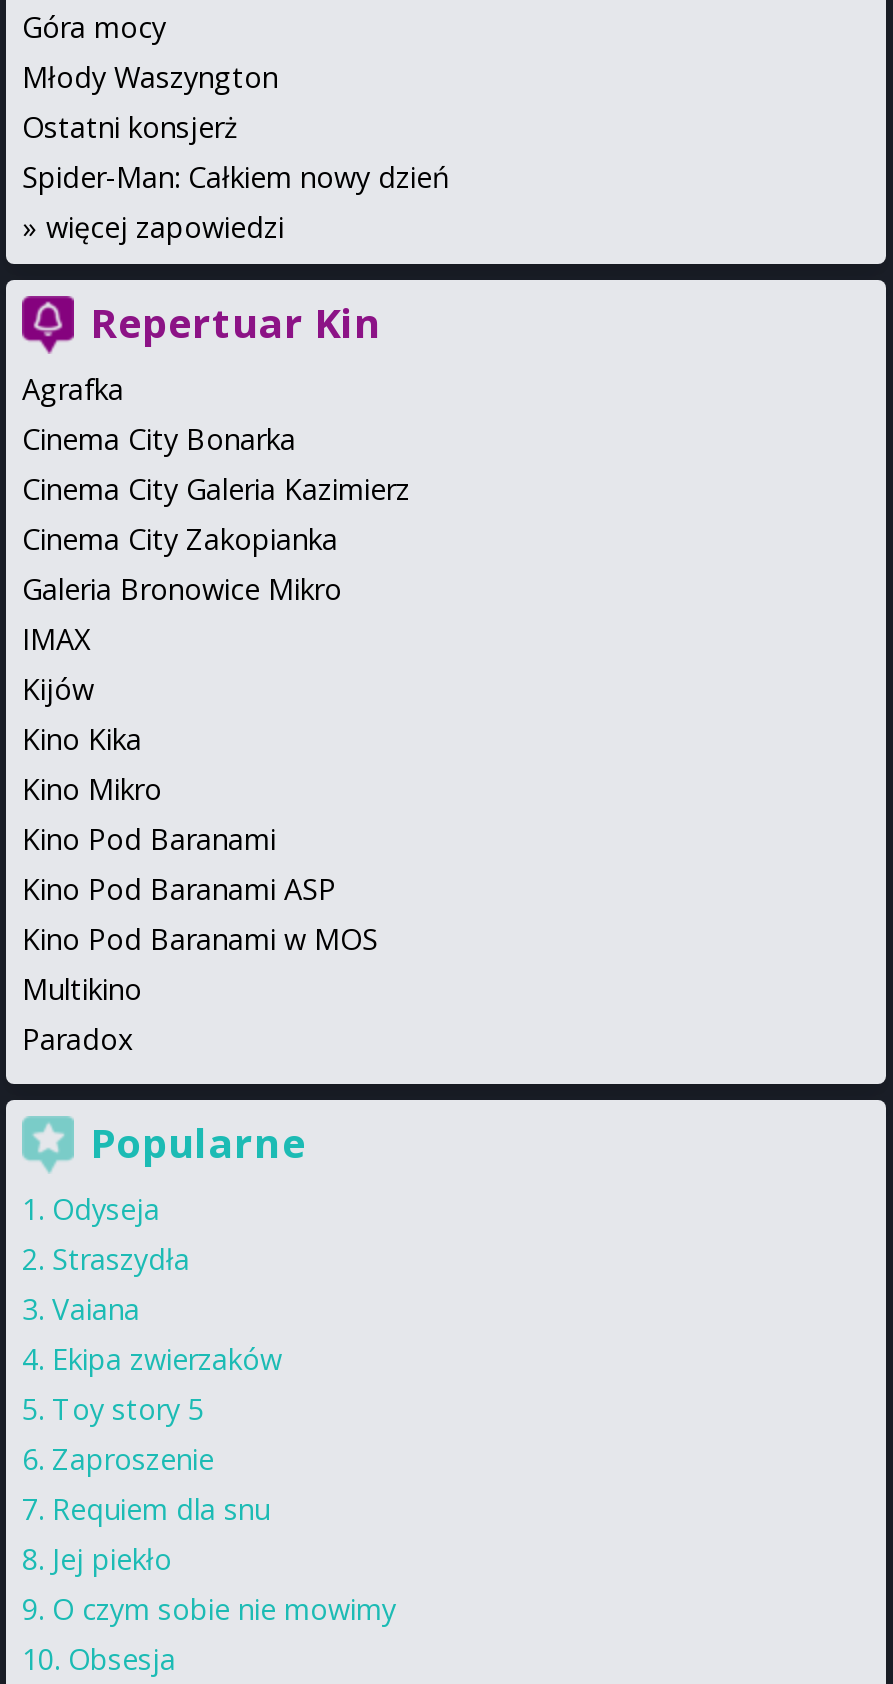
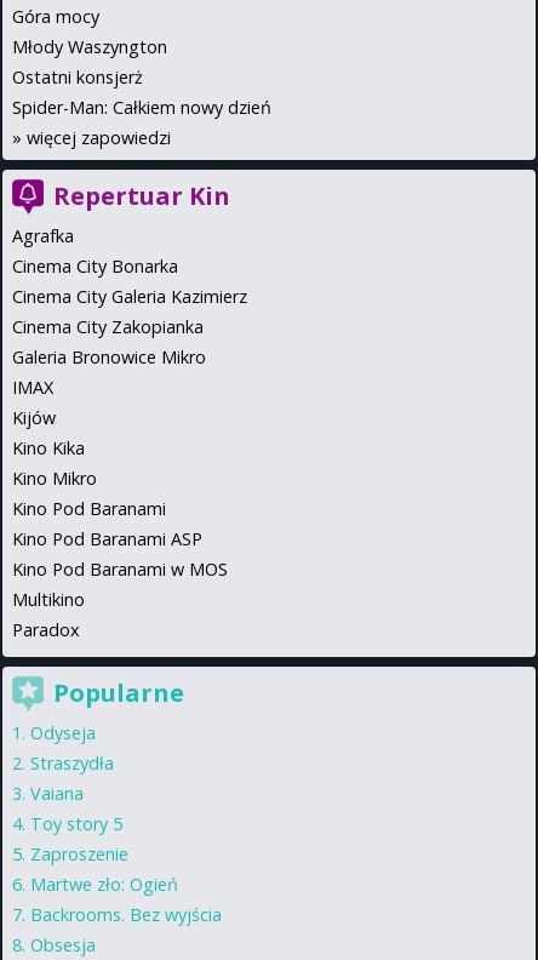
- Ekipa zwierzaków

- Requiem dla snu
- Jej piekło
- O czym sobie nie mowimy
+ Martwe zło: Ogień
+ Backrooms. Bez wyjścia
